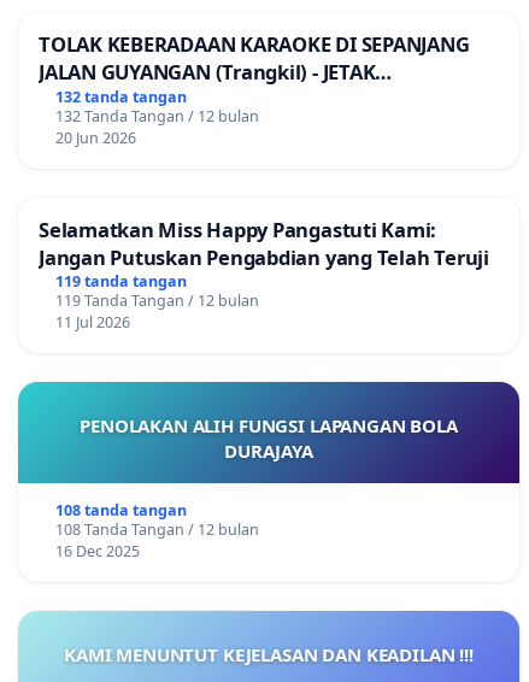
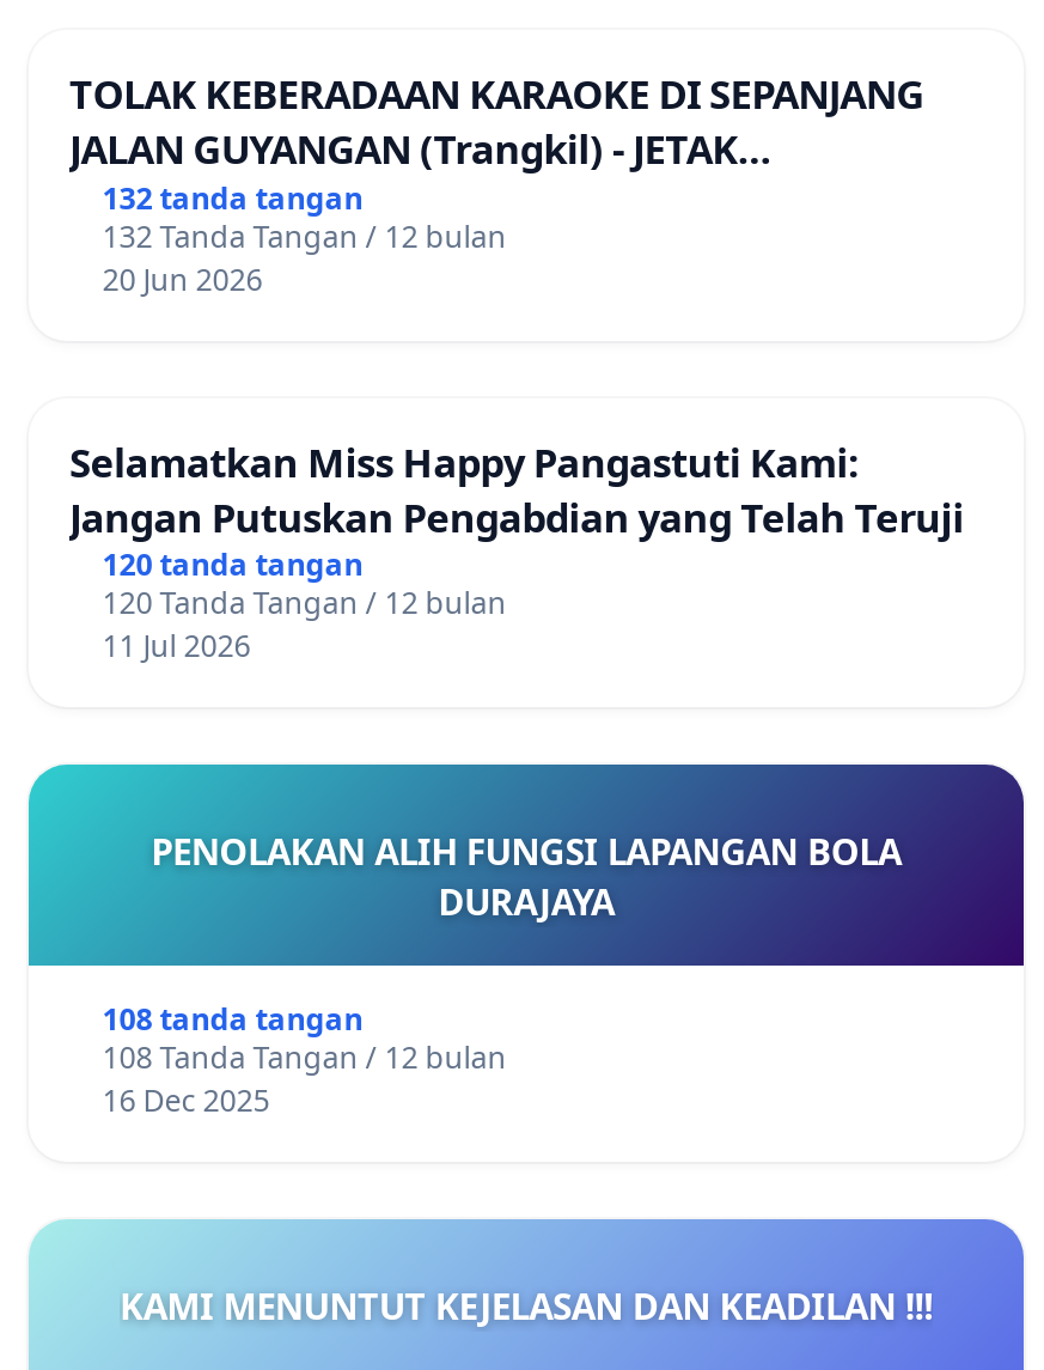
- 119 tanda tangan
+ 120 tanda tangan

- 119 Tanda Tangan / 12 bulan
+ 120 Tanda Tangan / 12 bulan
